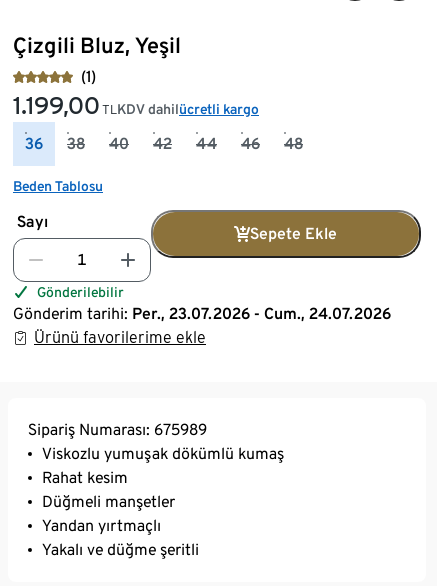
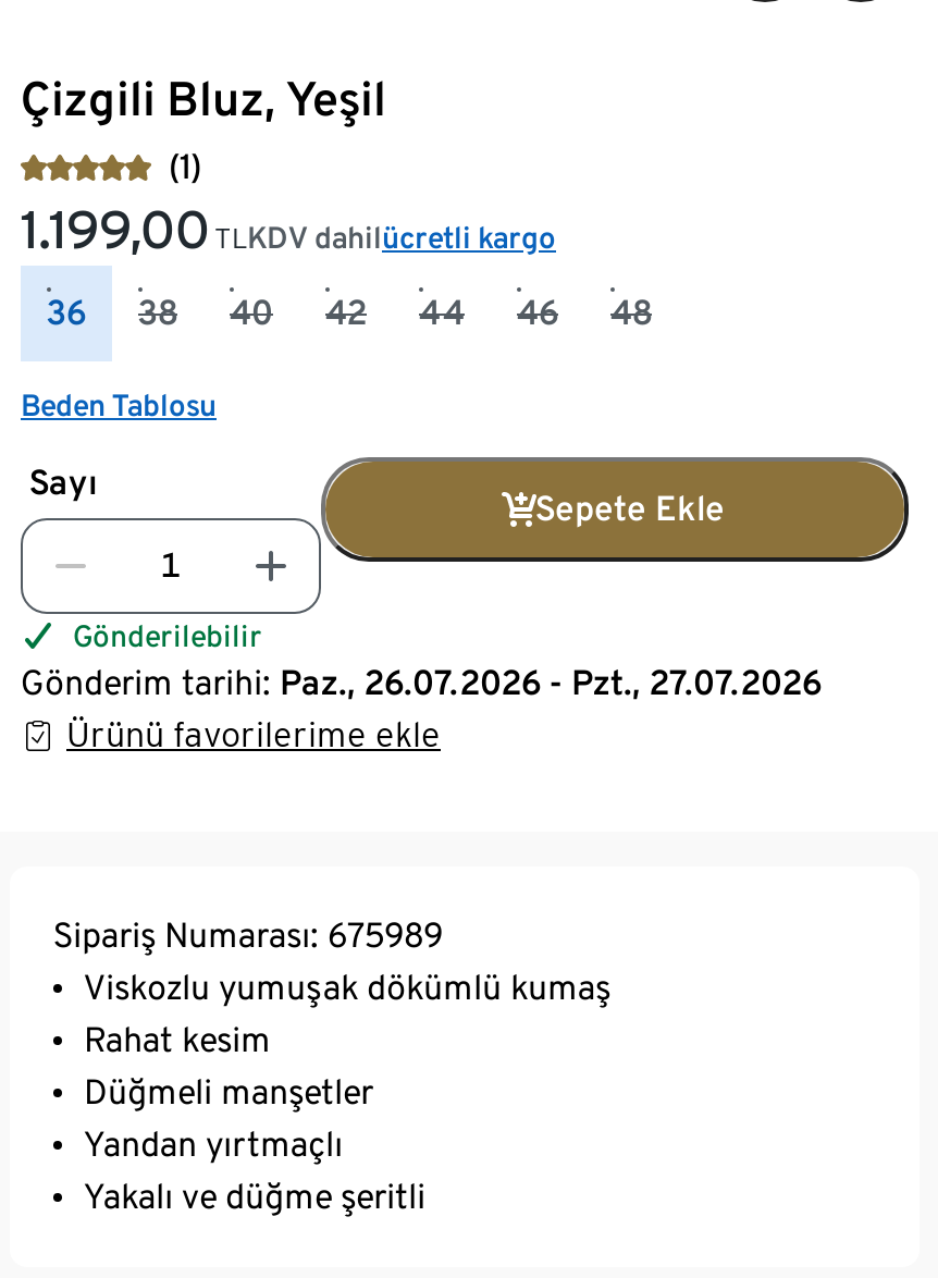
- Gönderim tarihi: Per., 23.07.2026 - Cum., 24.07.2026
+ Gönderim tarihi: Paz., 26.07.2026 - Pzt., 27.07.2026
